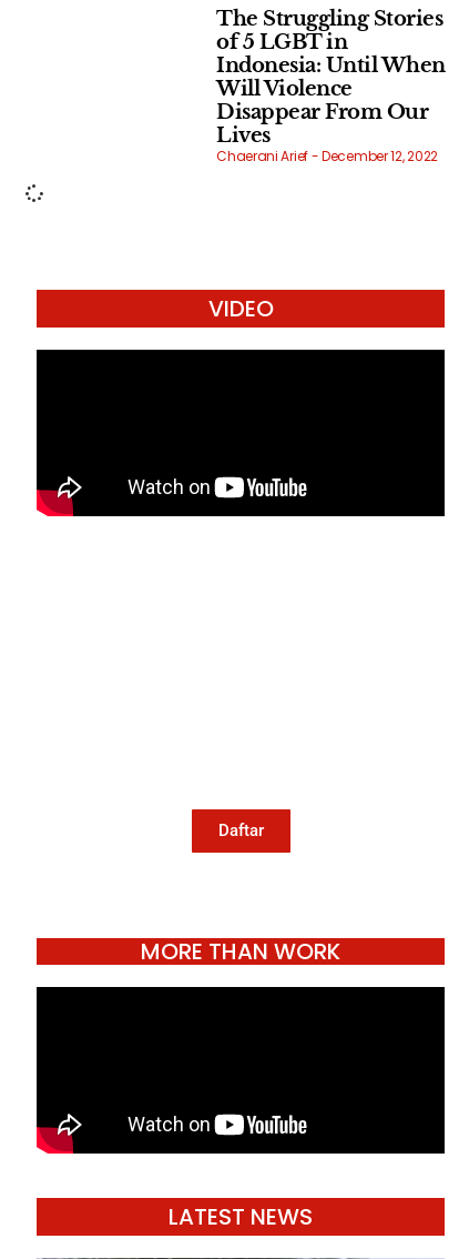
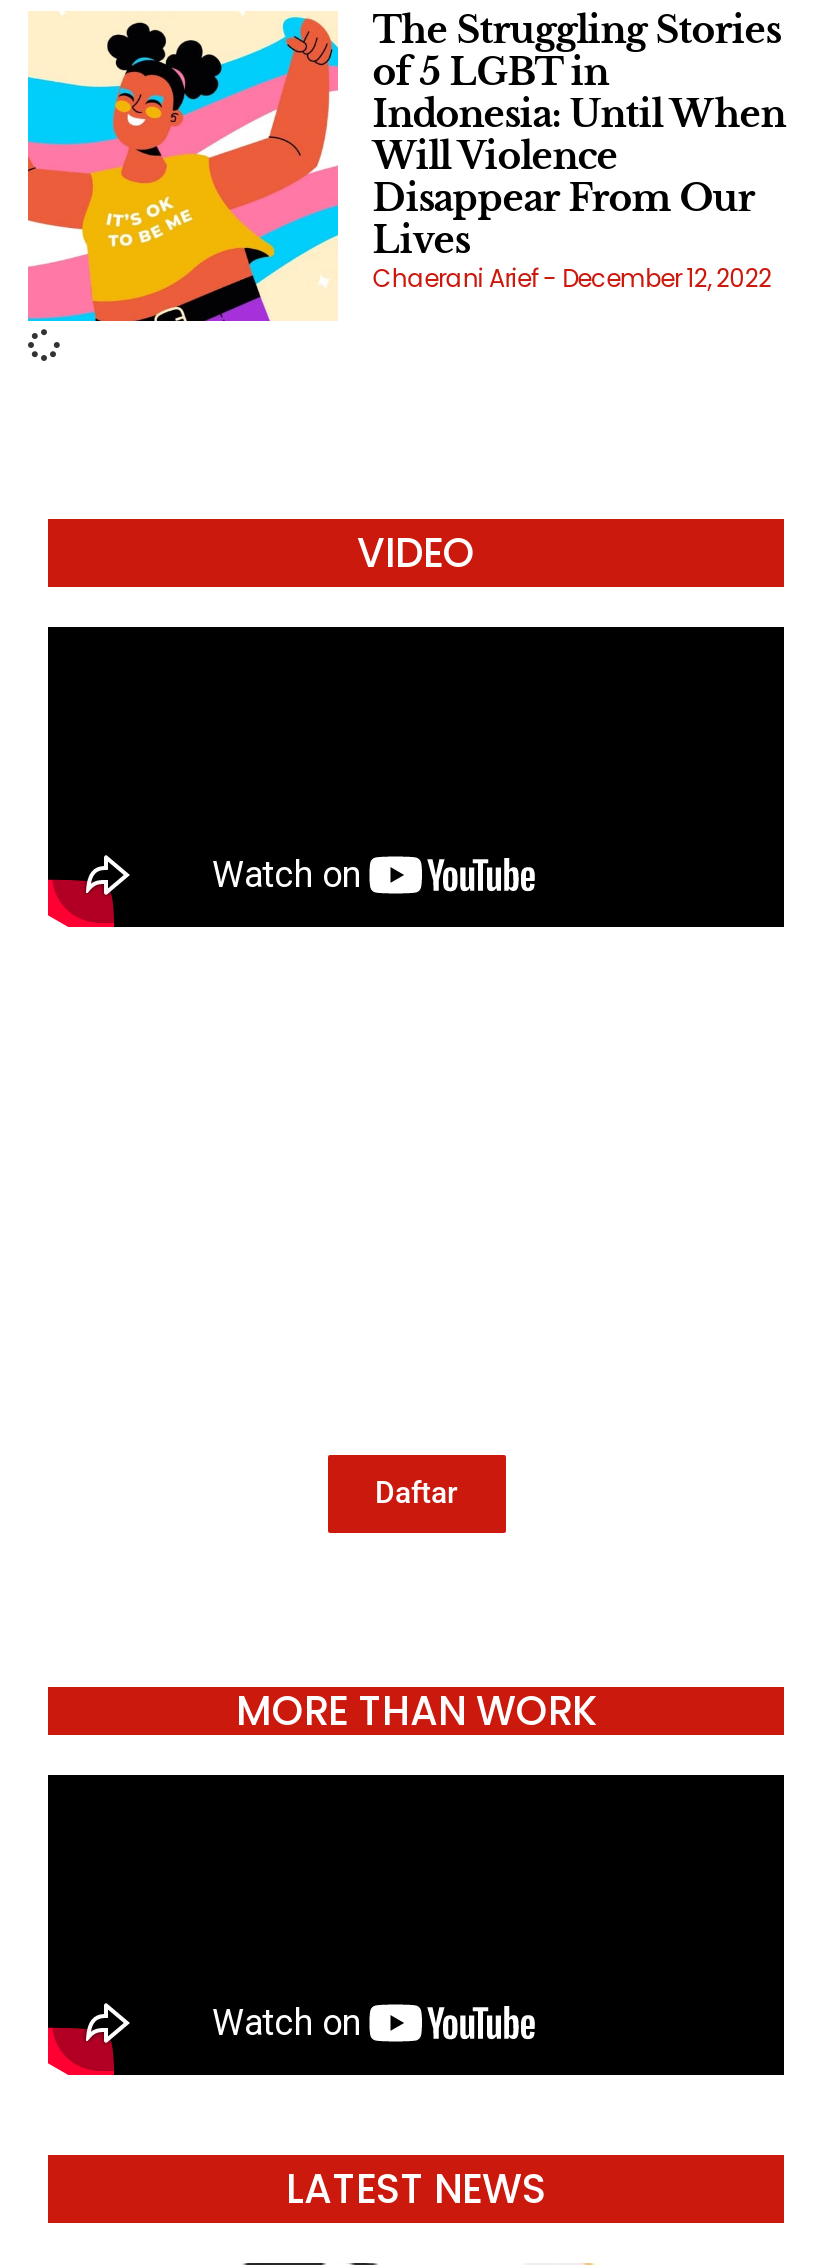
+ [image]
